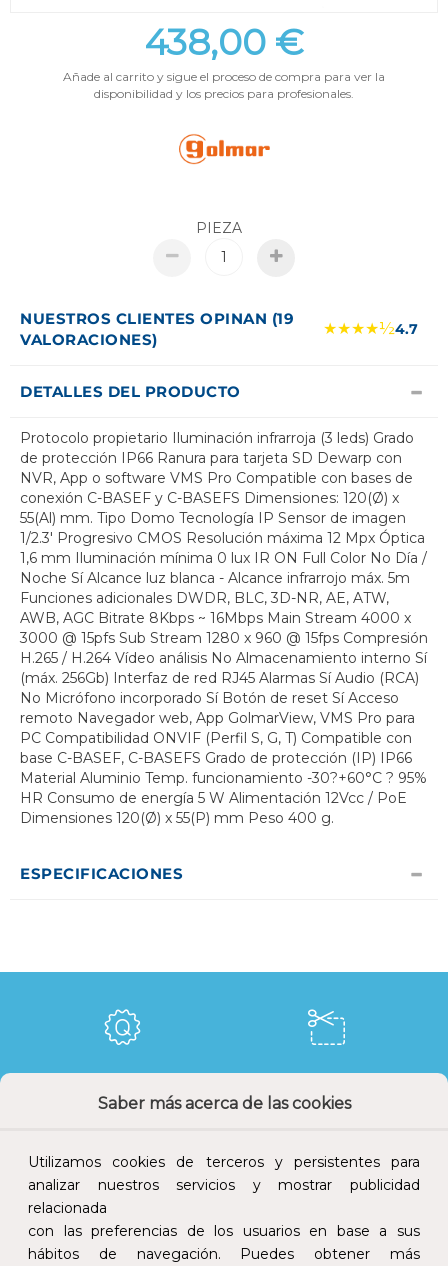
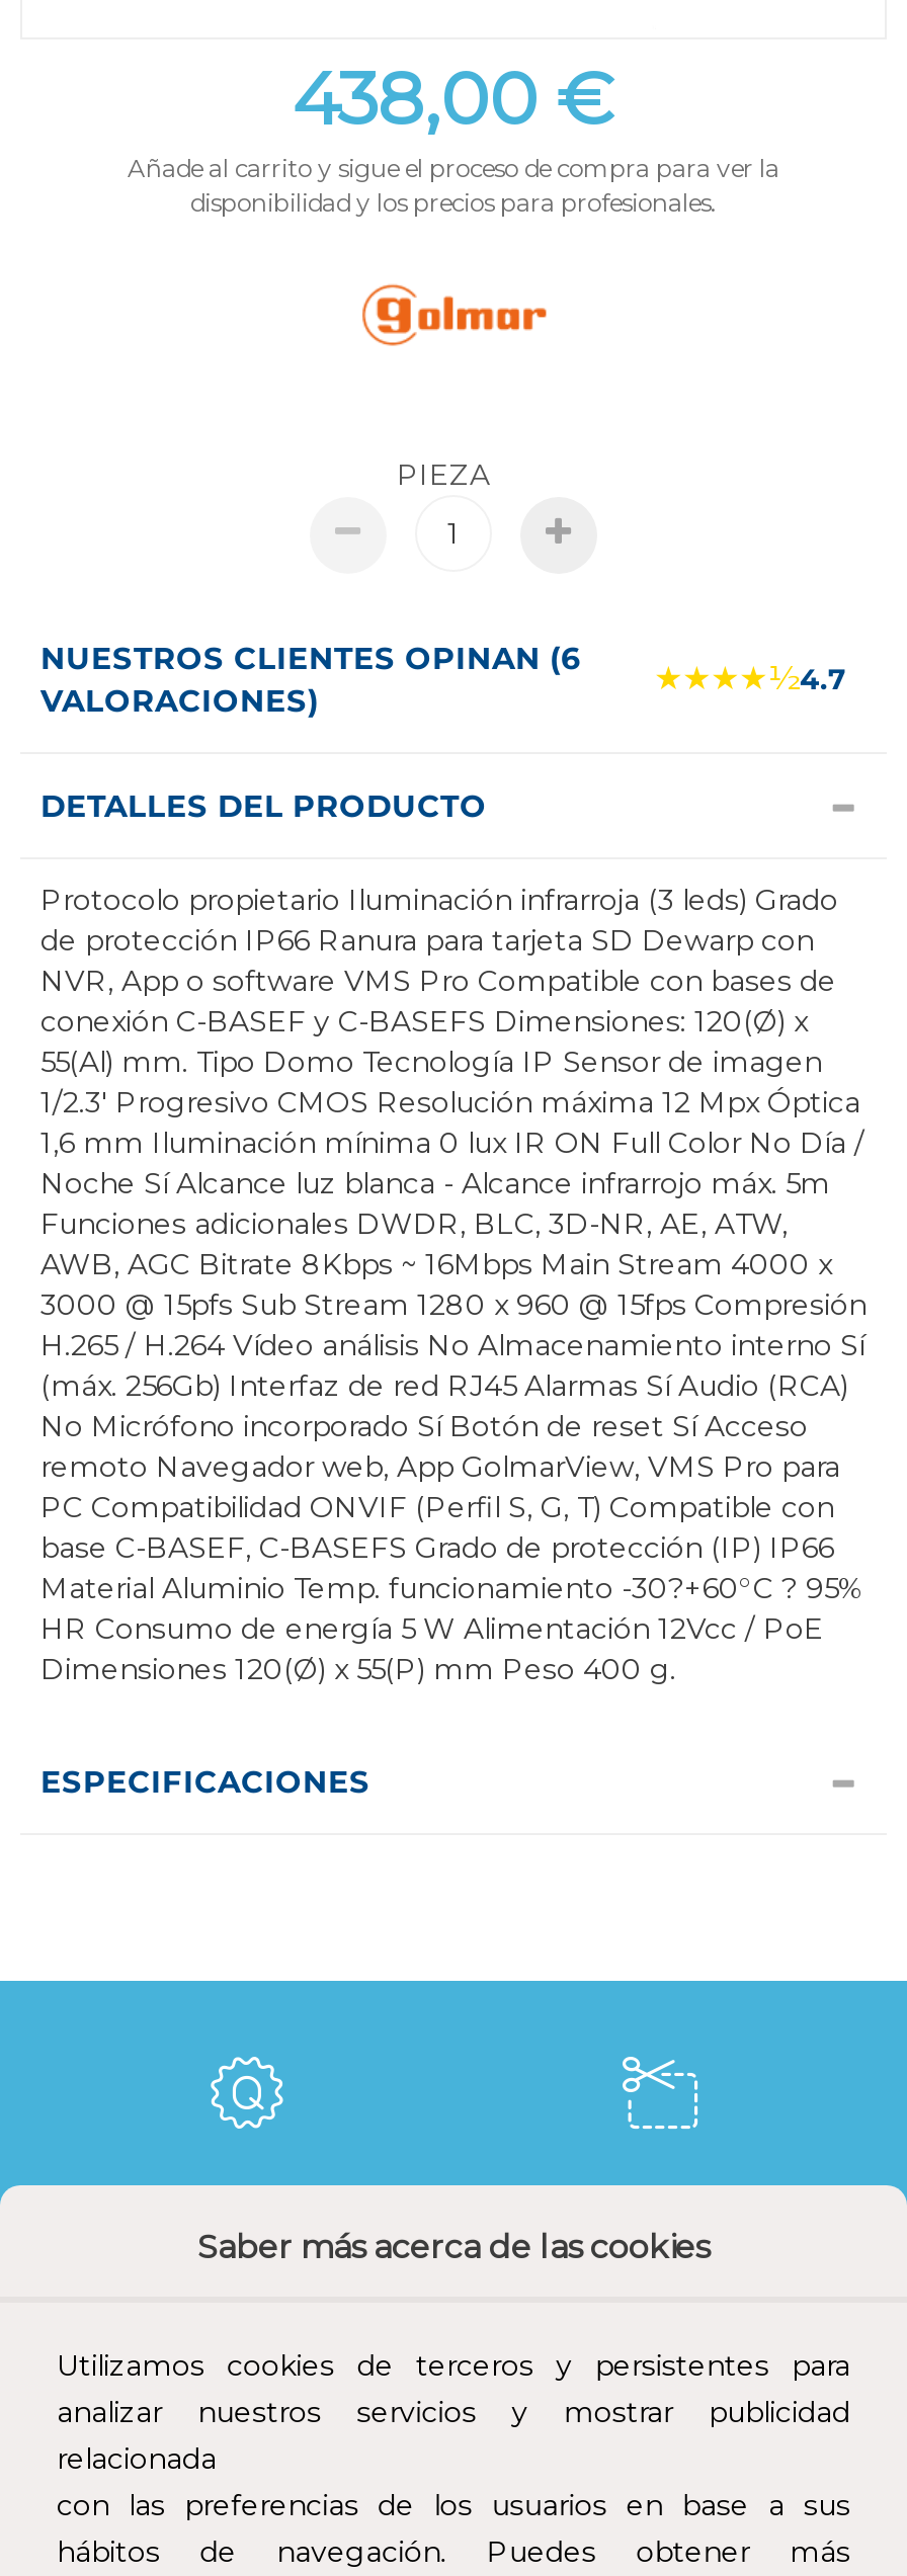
- NUESTROS CLIENTES OPINAN (19
+ NUESTROS CLIENTES OPINAN (6
